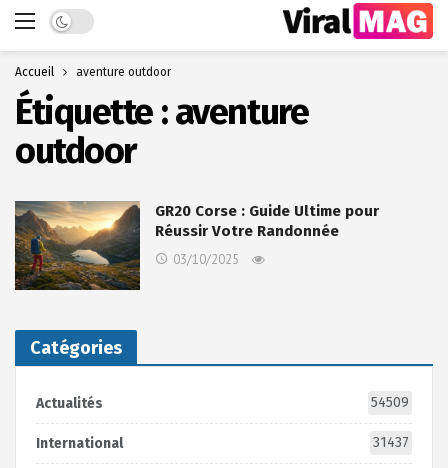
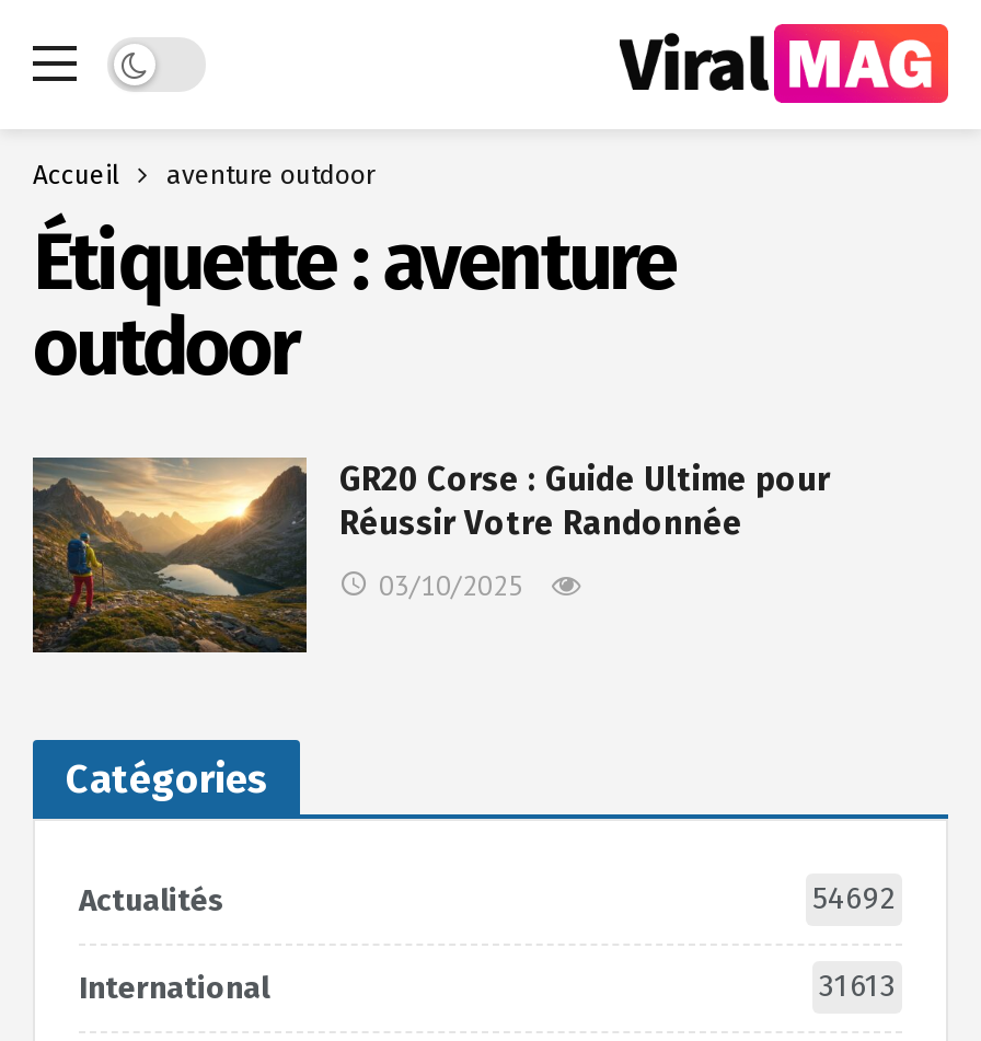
- 54509
+ 54692

- 31437
+ 31613
